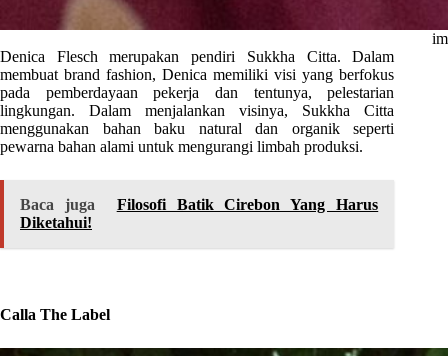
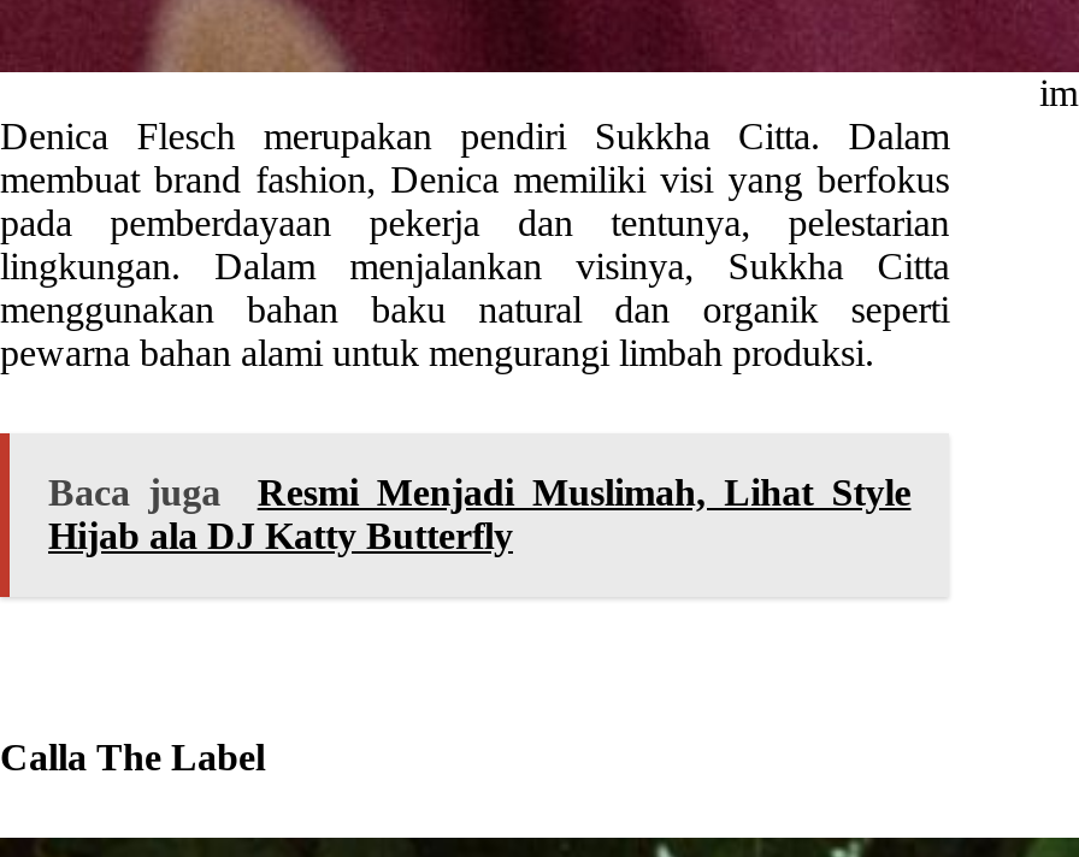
- Filosofi Batik Cirebon Yang Harus
- Diketahui!
+ Resmi Menjadi Muslimah, Lihat Style
+ Hijab ala DJ Katty Butterfly
